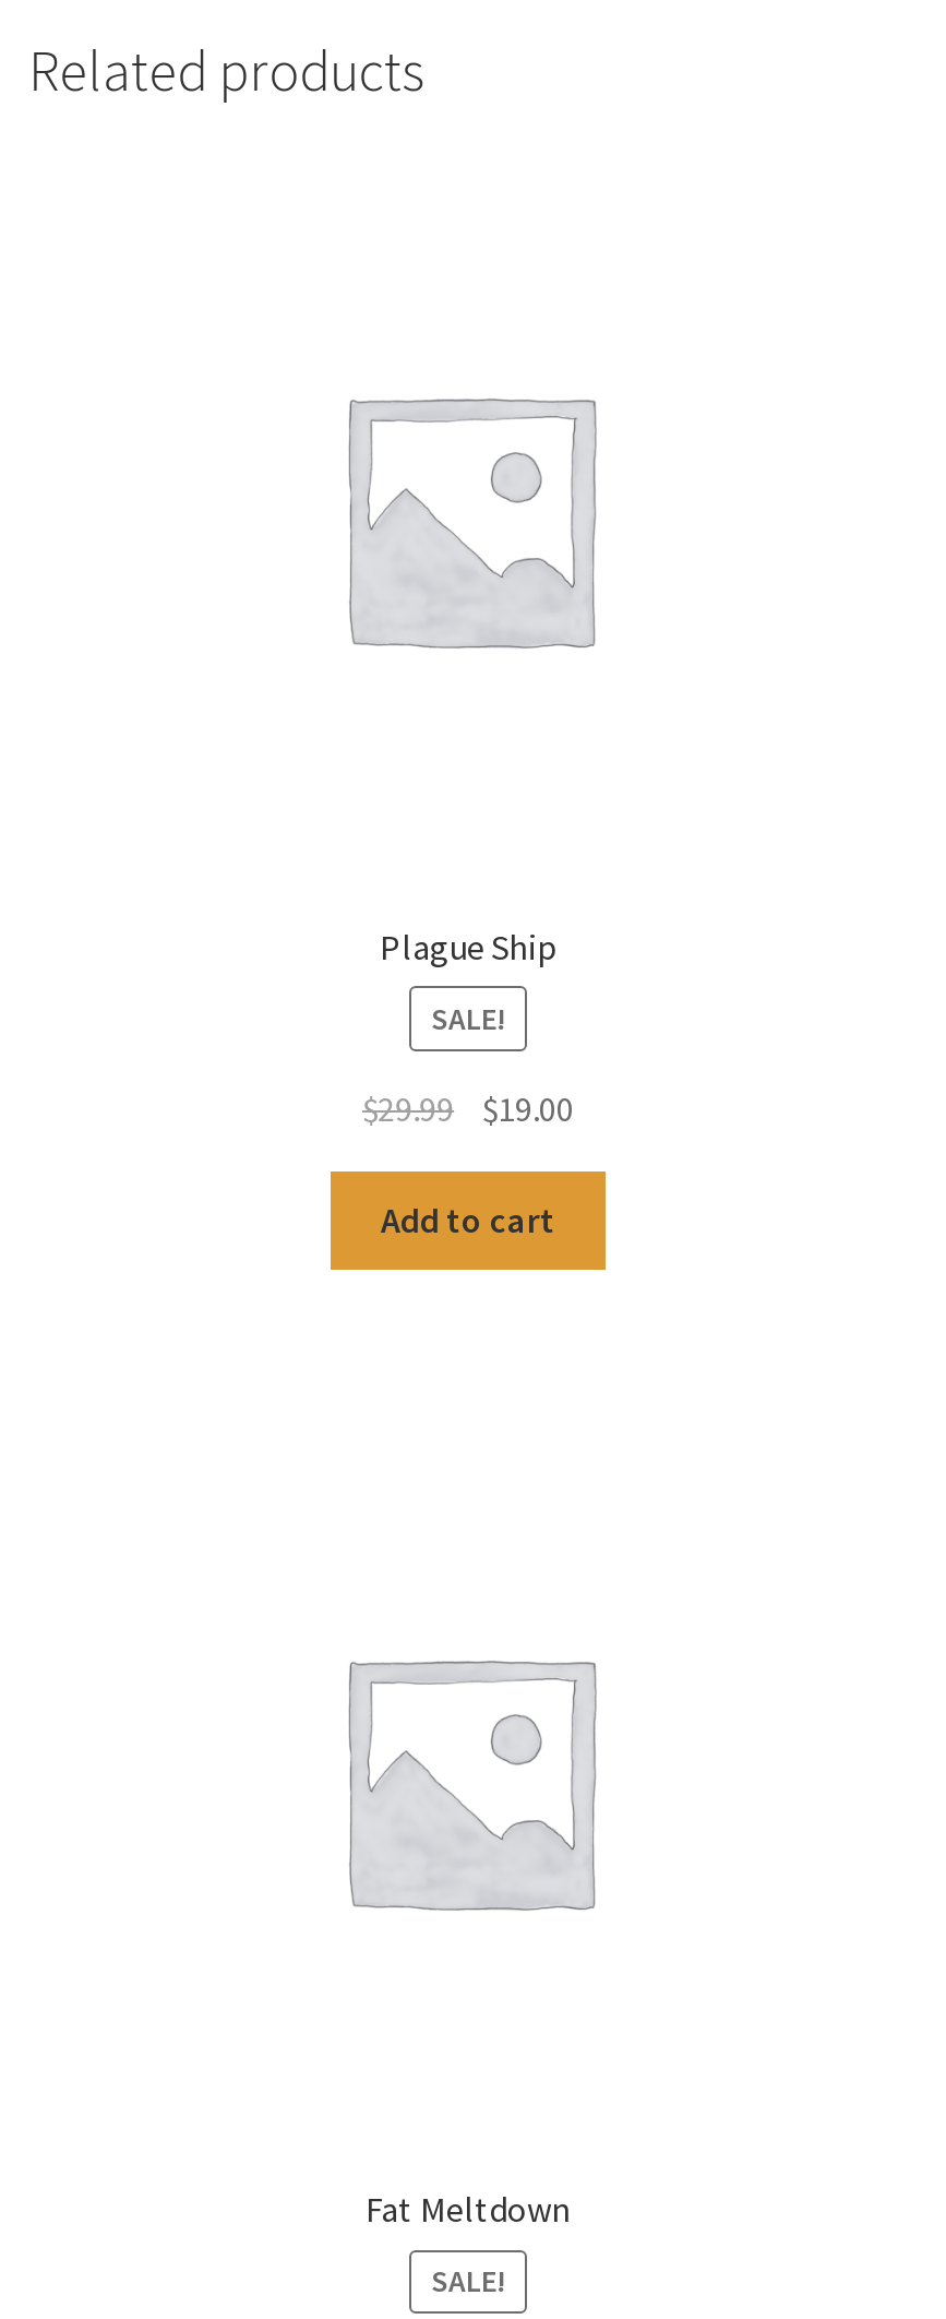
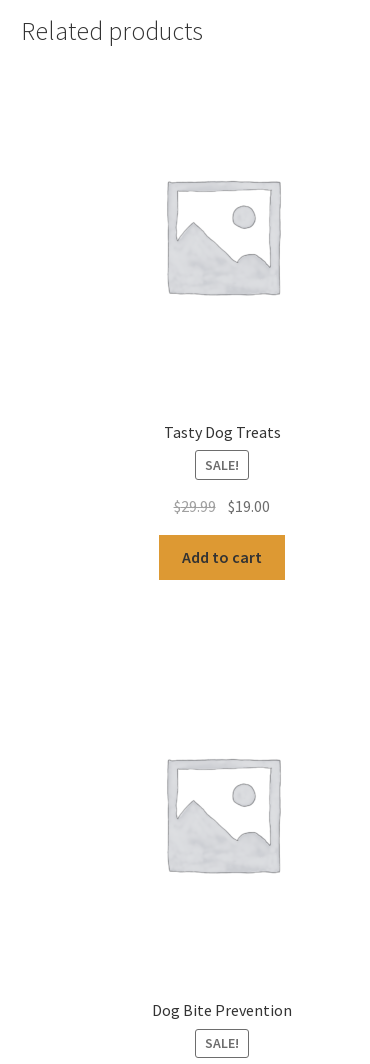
- Plague Ship
+ Tasty Dog Treats

- Fat Meltdown
+ Dog Bite Prevention
